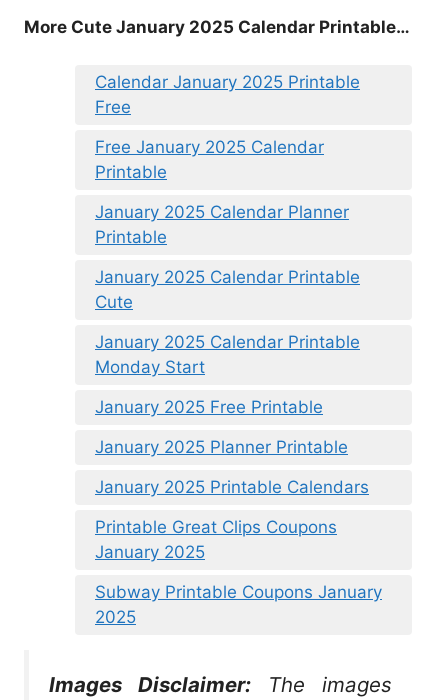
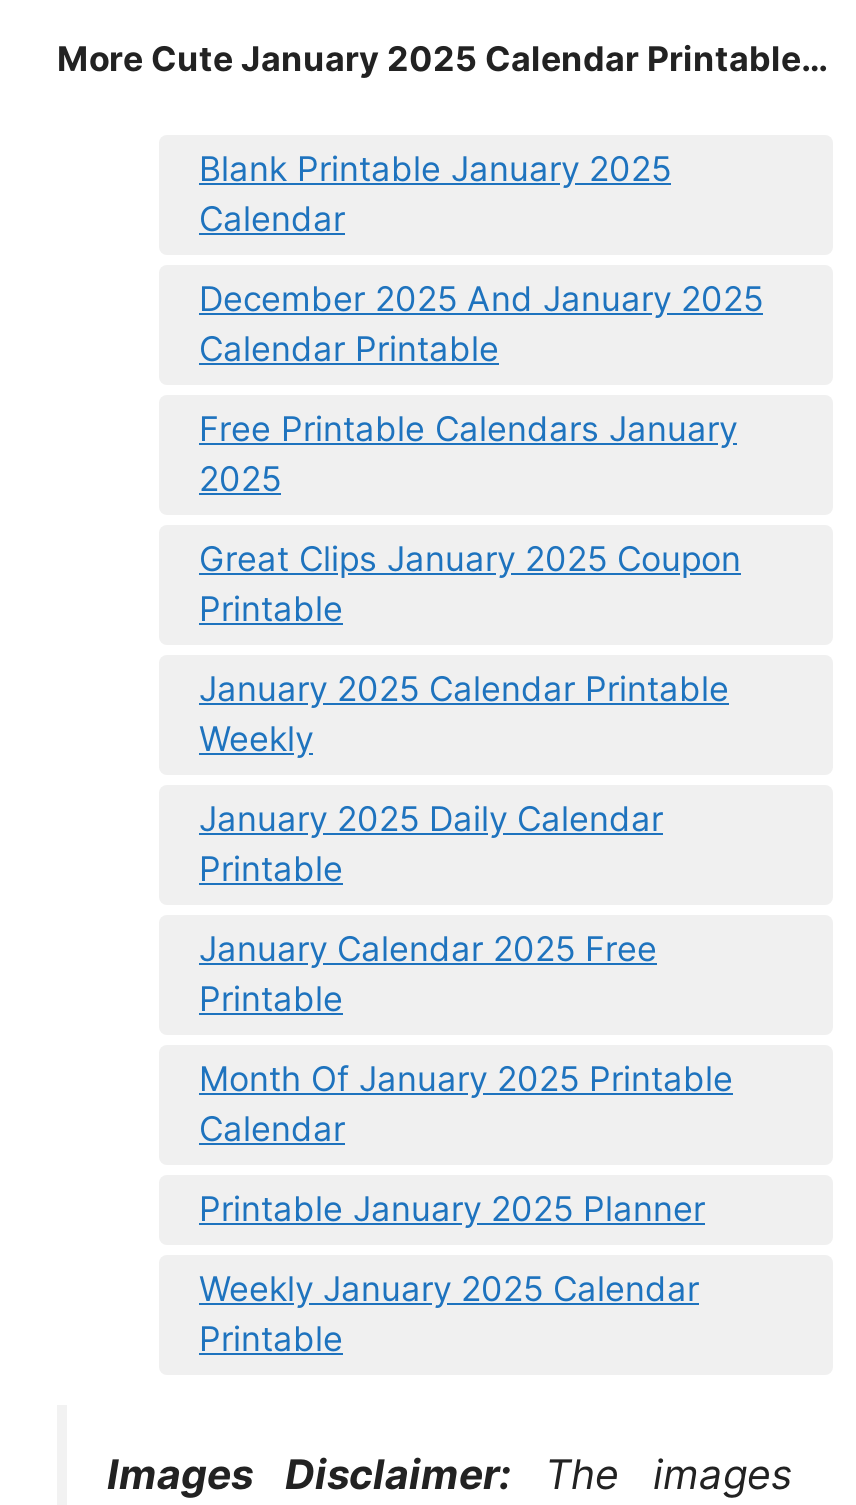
- Calendar January 2025 Printable
- Free
- Free January 2025 Calendar
- Printable
- January 2025 Calendar Planner
+ Blank Printable January 2025
+ Calendar
+ December 2025 And January 2025
+ Calendar Printable
+ Free Printable Calendars January
+ 2025
+ Great Clips January 2025 Coupon

- Cute
- January 2025 Calendar Printable
- Monday Start
- January 2025 Free Printable
- January 2025 Planner Printable
- January 2025 Printable Calendars
- Printable Great Clips Coupons
- January 2025
- Subway Printable Coupons January
- 2025
+ Weekly
+ January 2025 Daily Calendar
+ Printable
+ January Calendar 2025 Free
+ Printable
+ Month Of January 2025 Printable
+ Calendar
+ Printable January 2025 Planner
+ Weekly January 2025 Calendar
+ Printable
